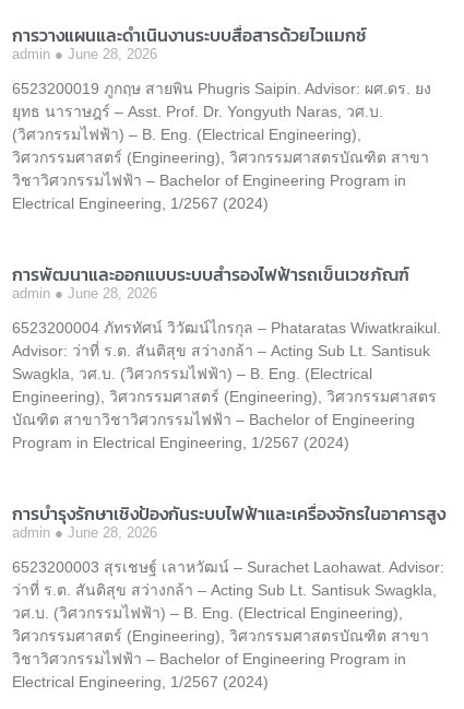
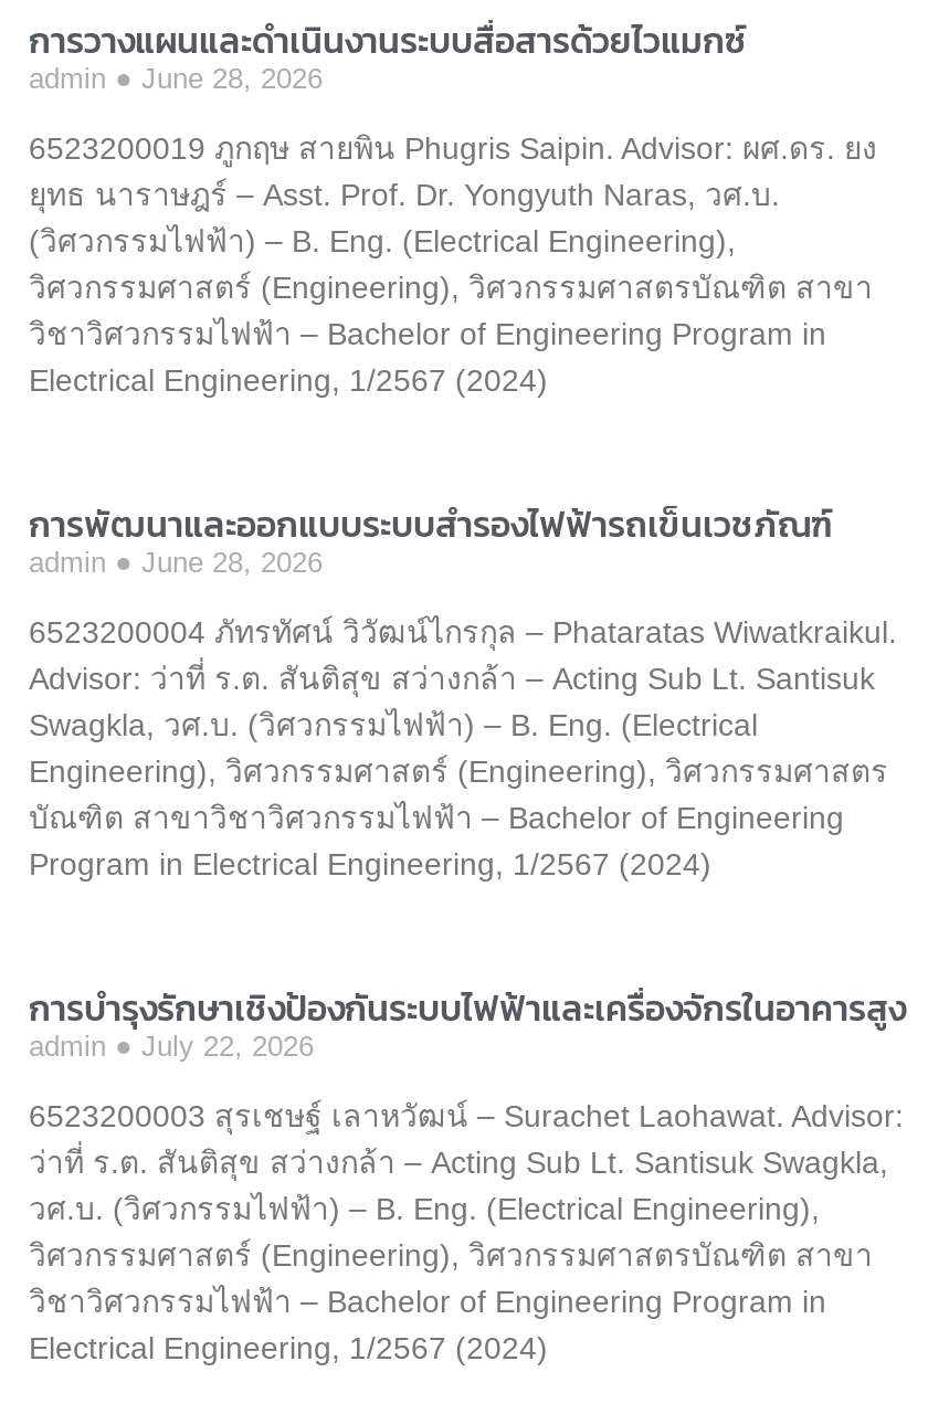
- admin June 28, 2026
+ admin July 22, 2026
